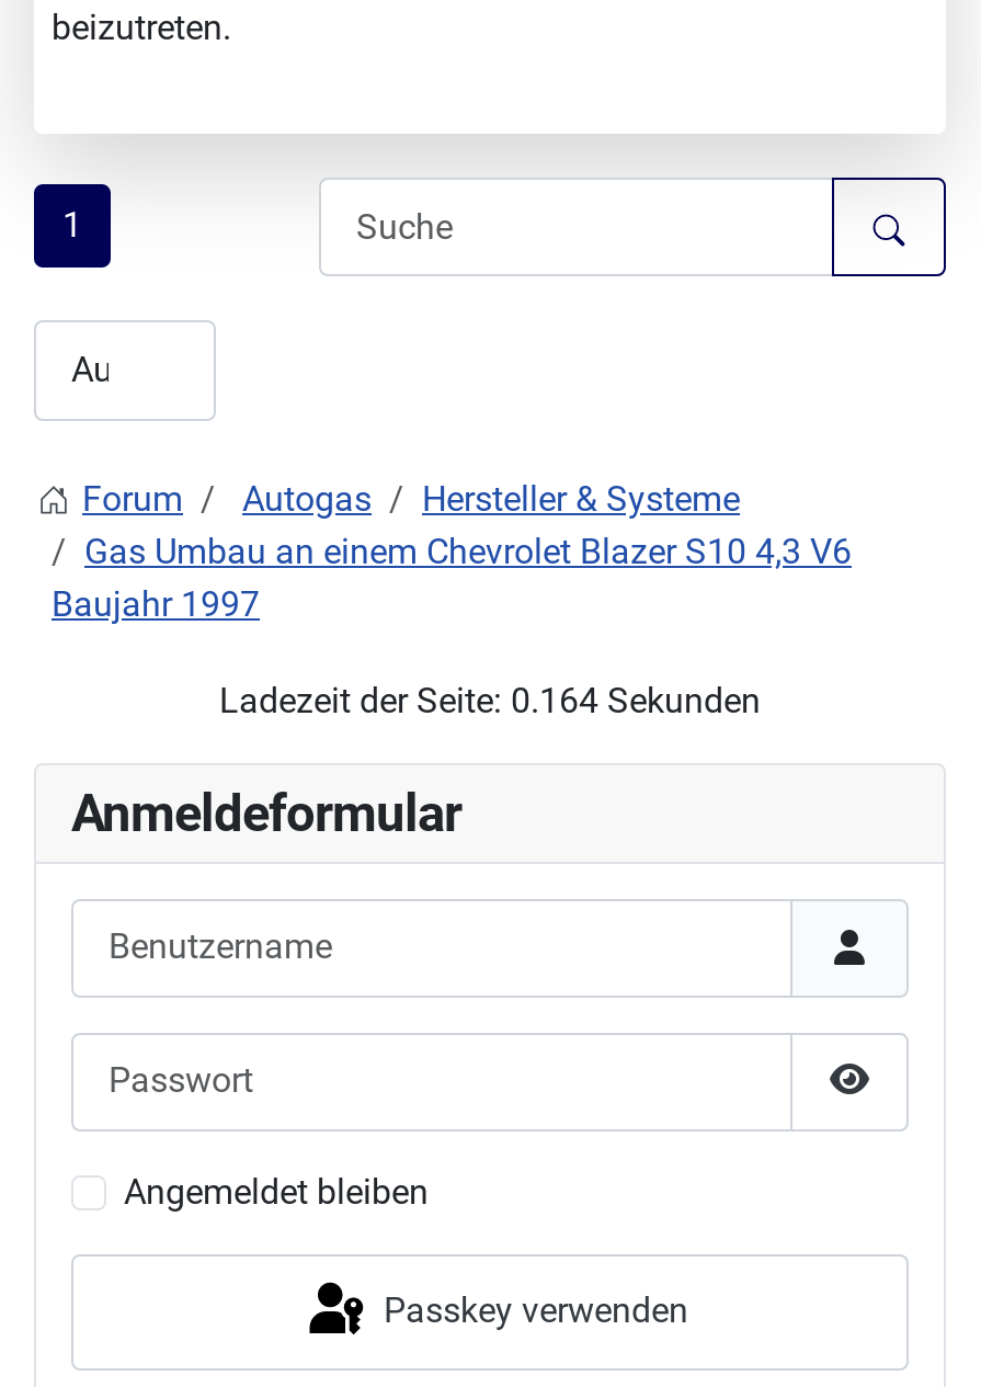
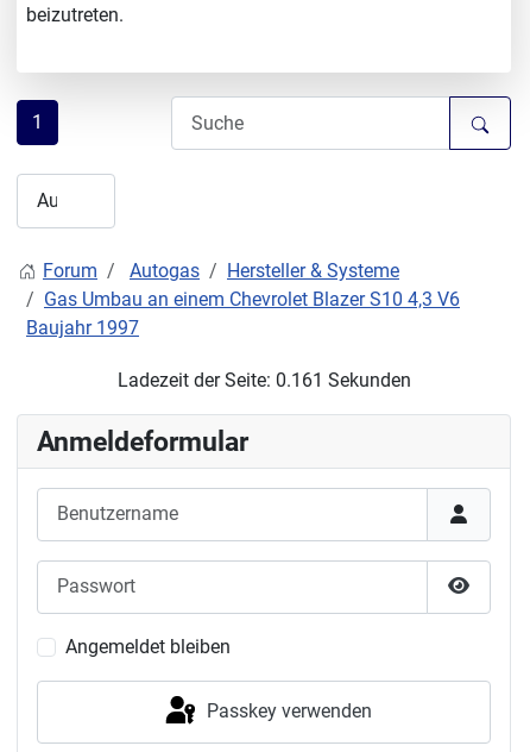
- Ladezeit der Seite: 0.164 Sekunden
+ Ladezeit der Seite: 0.161 Sekunden
